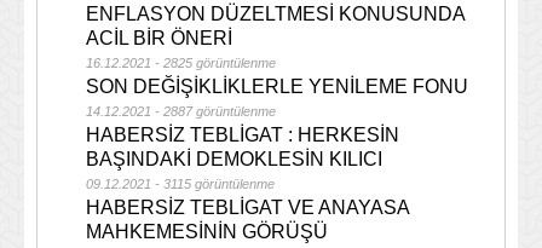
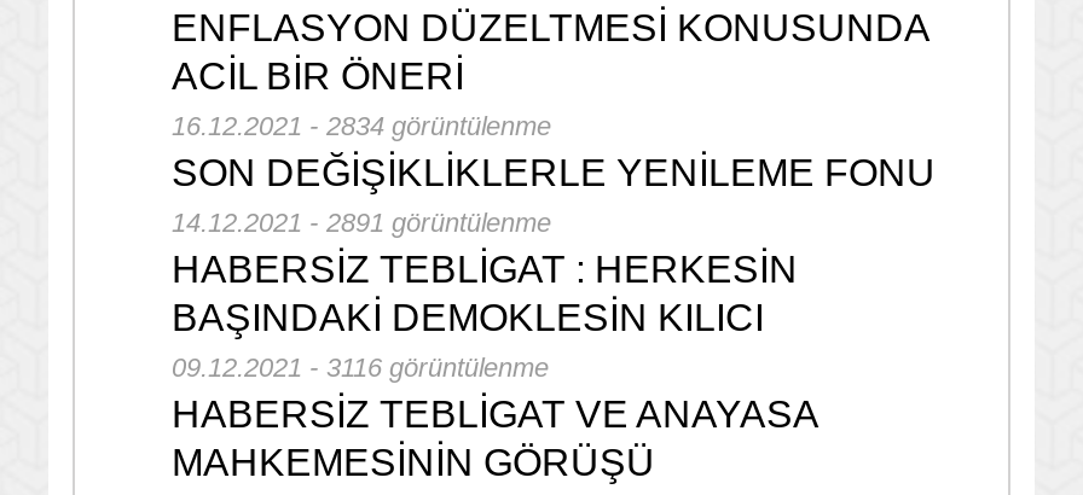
- 16.12.2021 - 2825 görüntülenme
+ 16.12.2021 - 2834 görüntülenme

- 14.12.2021 - 2887 görüntülenme
+ 14.12.2021 - 2891 görüntülenme

- 09.12.2021 - 3115 görüntülenme
+ 09.12.2021 - 3116 görüntülenme
